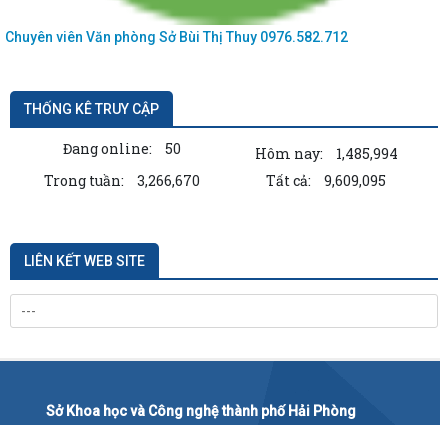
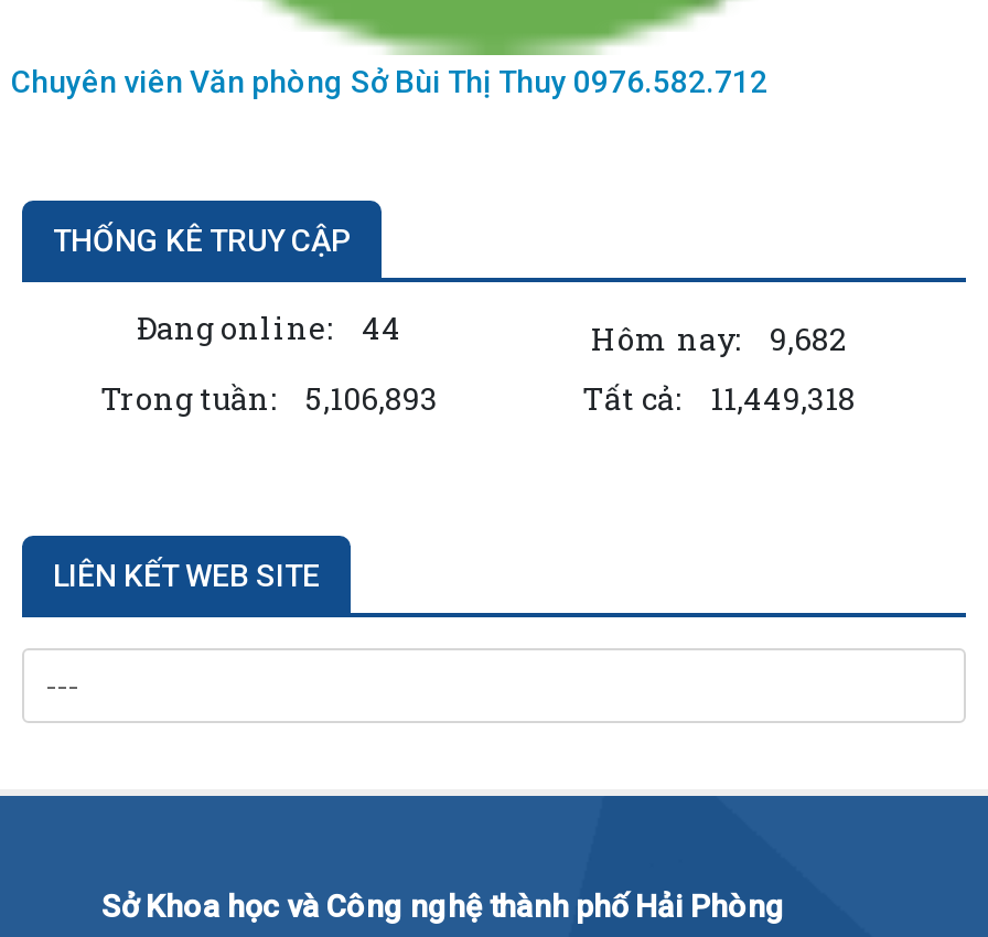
- Đang online: 50
+ Đang online: 44

- Hôm nay: 1,485,994
+ Hôm nay: 9,682

- Trong tuần: 3,266,670
+ Trong tuần: 5,106,893

- Tất cả: 9,609,095
+ Tất cả: 11,449,318
